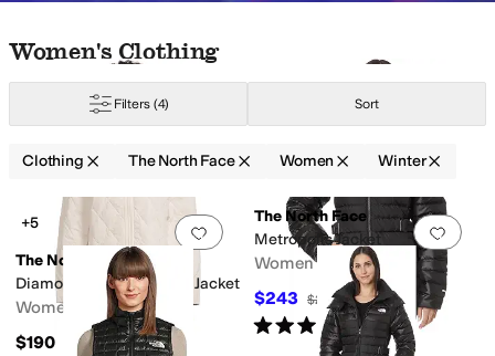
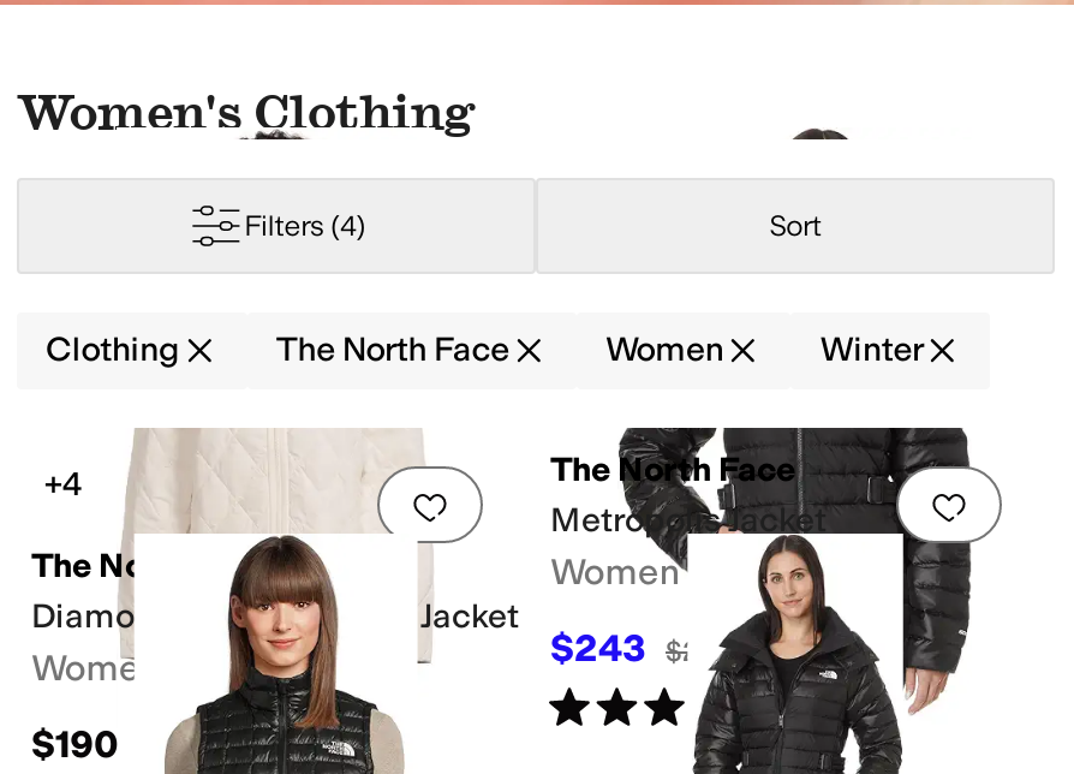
- +5
+ +4
